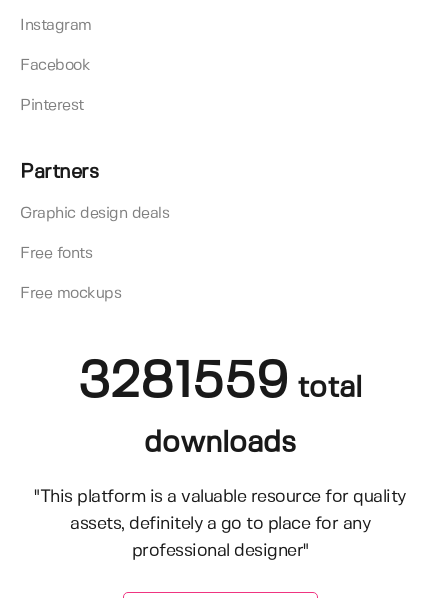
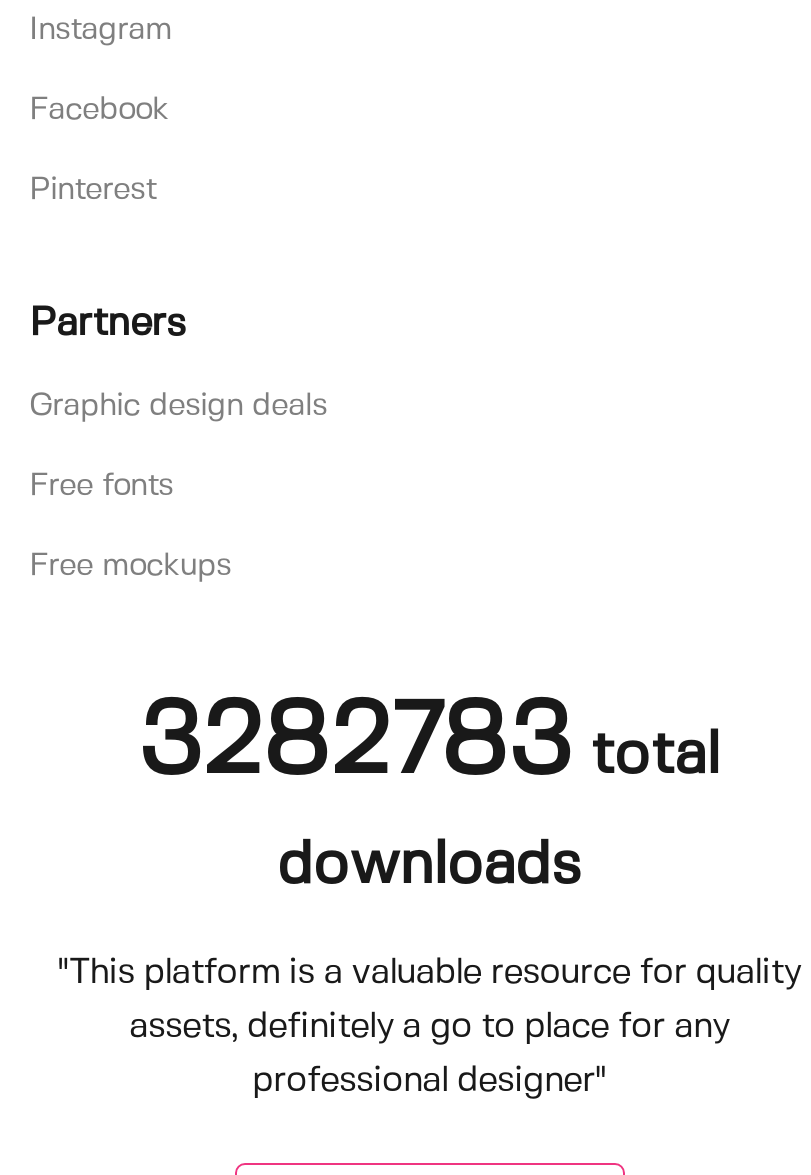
- 3281559 total
+ 3282783 total
